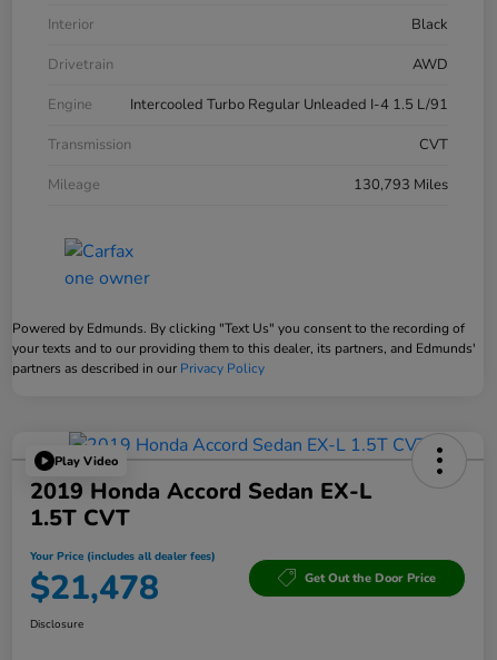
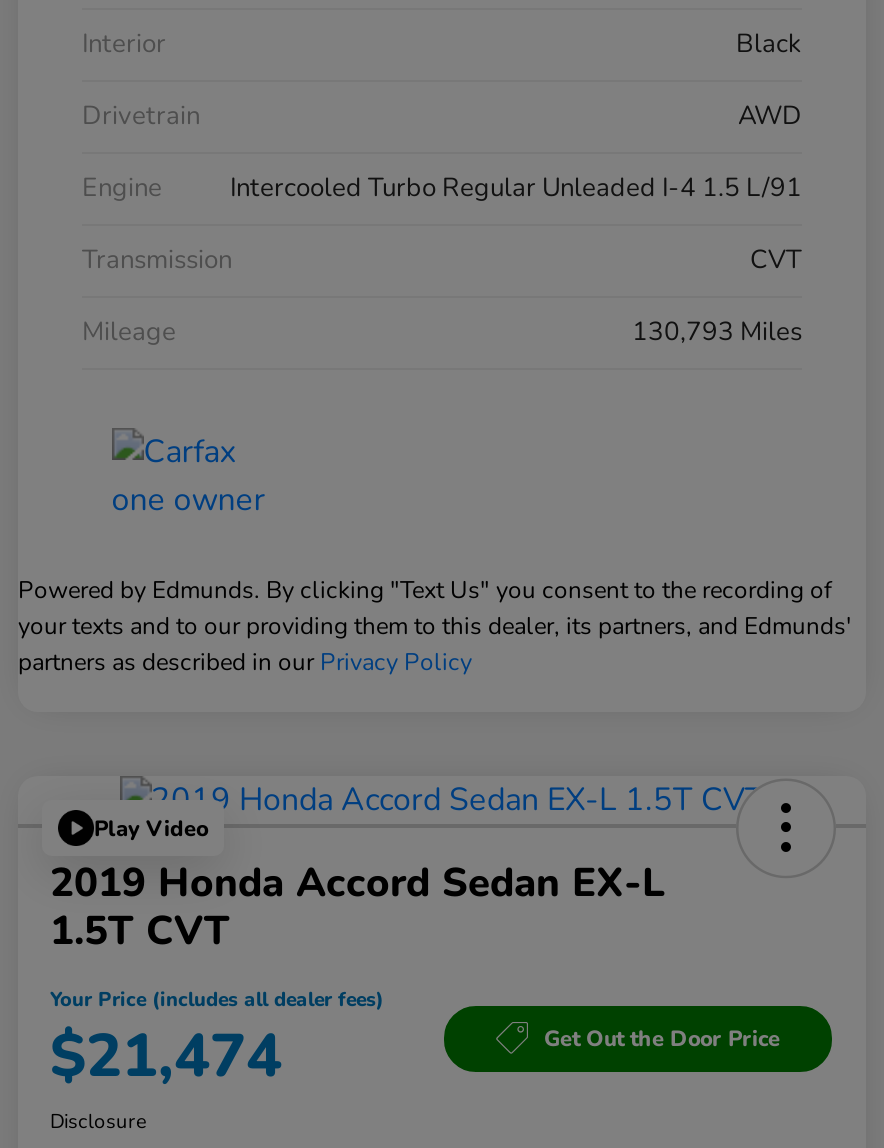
- $21,478
+ $21,474
